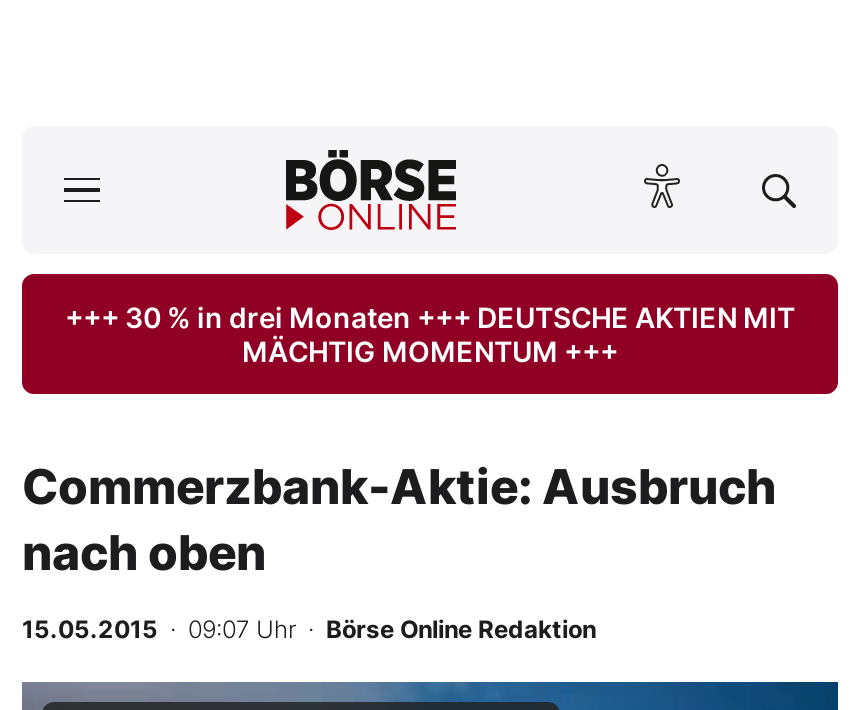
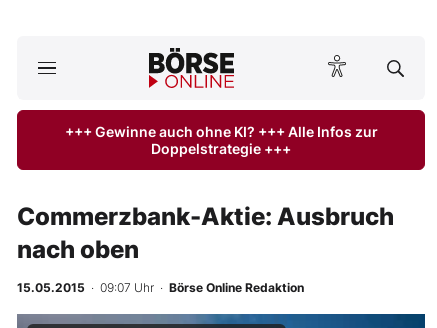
- +++ 30 % in drei Monaten +++ DEUTSCHE AKTIEN MIT
- MÄCHTIG MOMENTUM +++
+ +++ Gewinne auch ohne KI? +++ Alle Infos zur
+ Doppelstrategie +++
